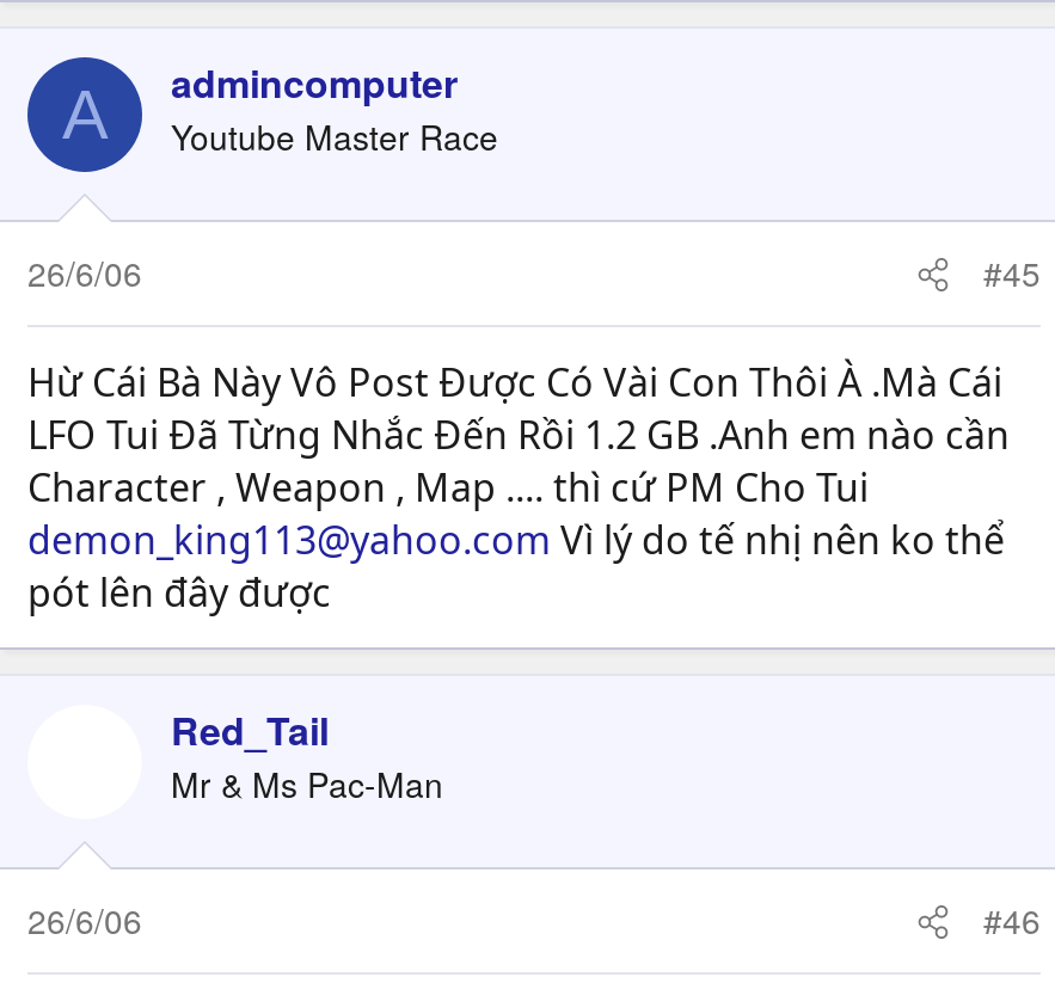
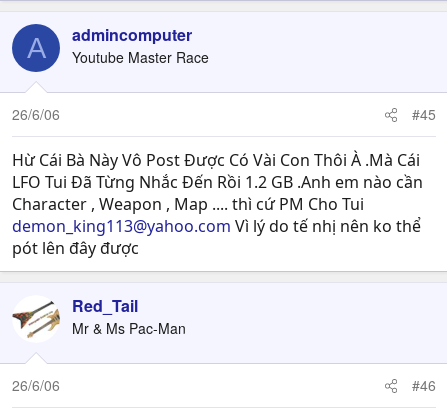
+ [image]
